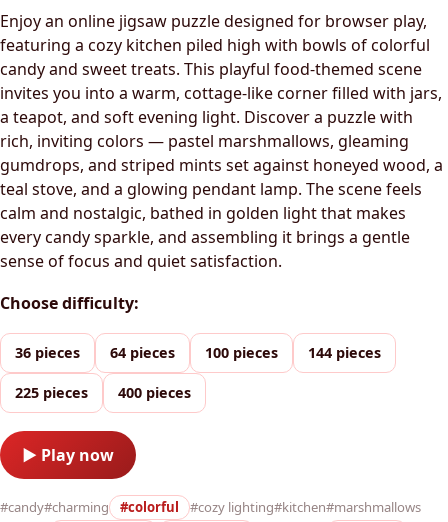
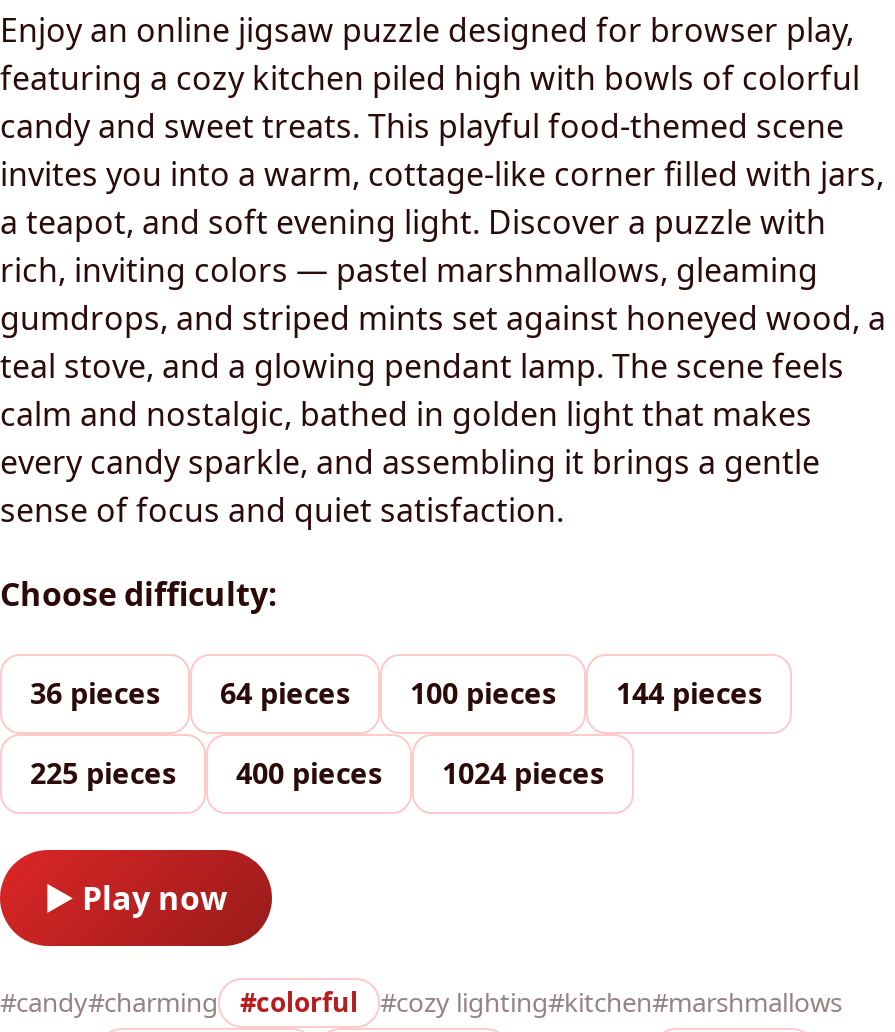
+ 1024 pieces
